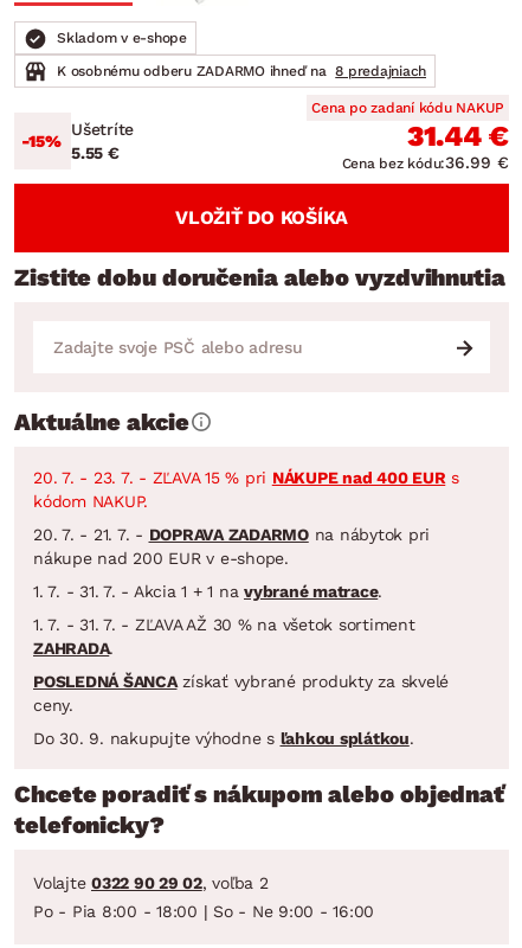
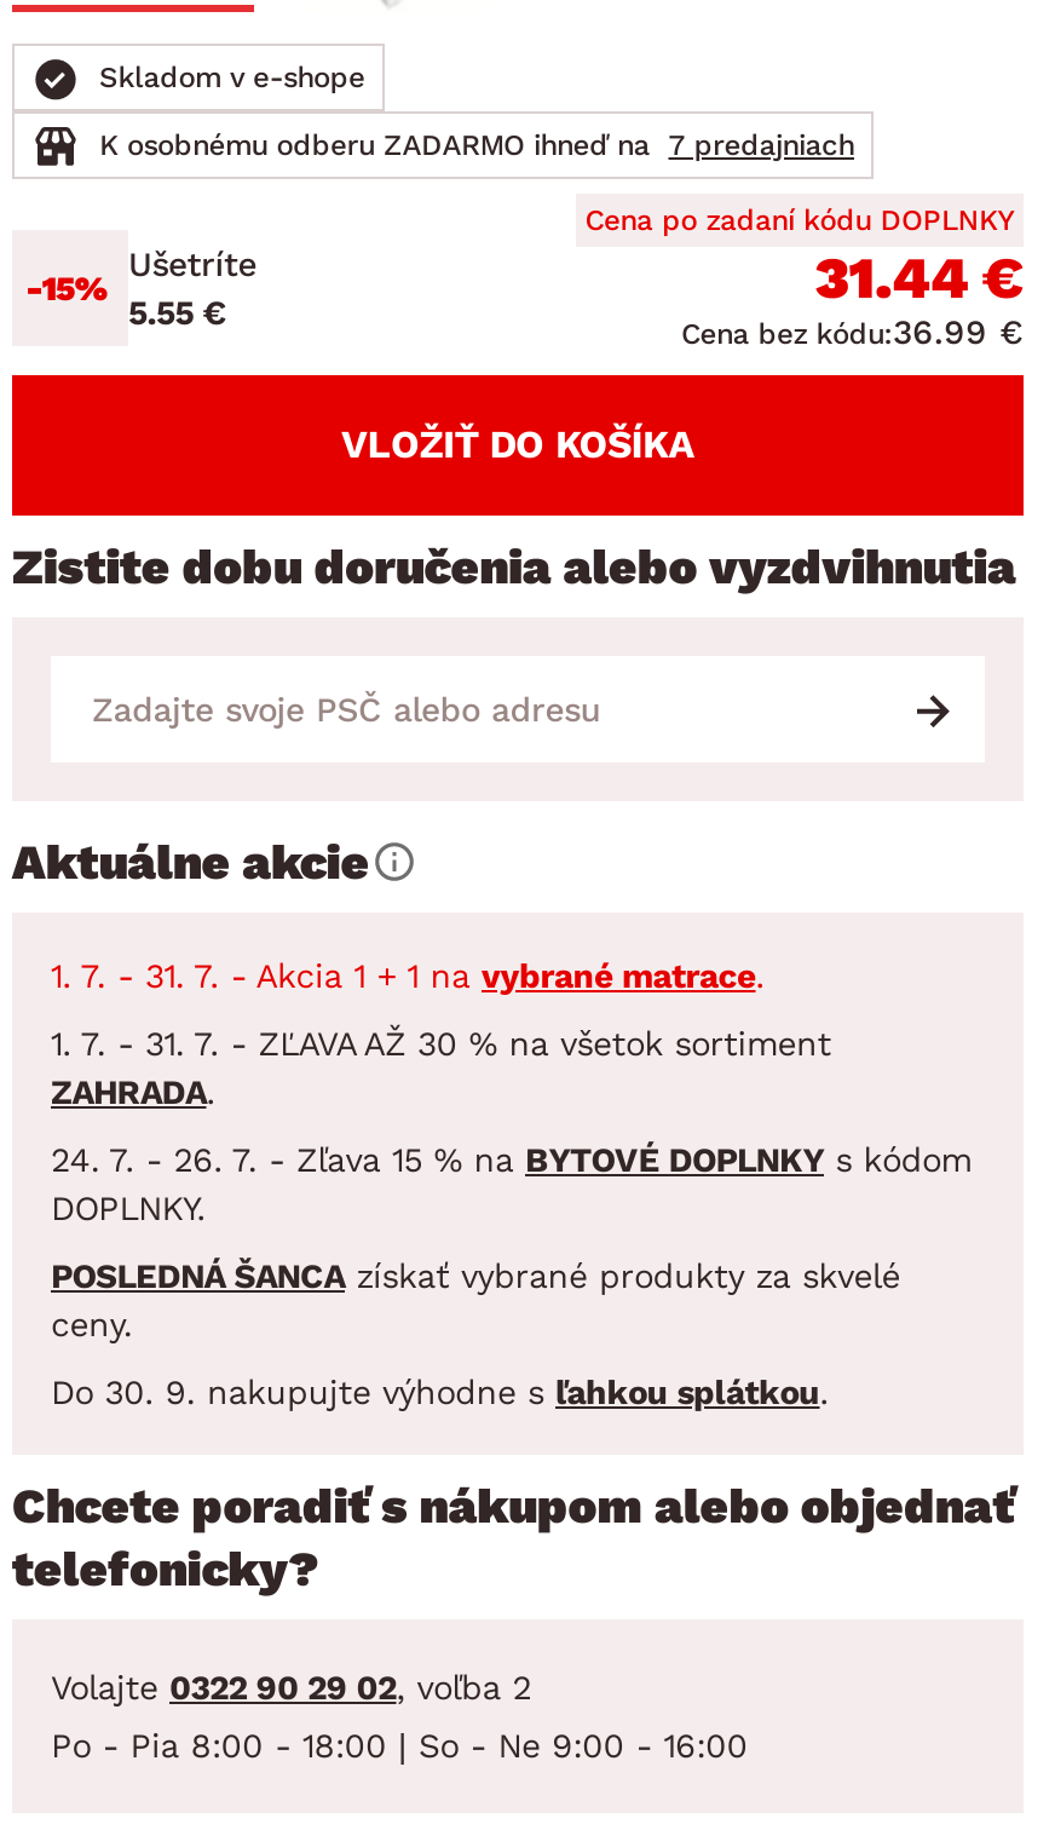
- K osobnému odberu ZADARMO ihneď na 8 predajniach
+ K osobnému odberu ZADARMO ihneď na 7 predajniach

- Cena po zadaní kódu NAKUP
+ Cena po zadaní kódu DOPLNKY

- 20. 7. - 23. 7. - ZĽAVA 15 % pri NÁKUPE nad 400 EUR s
- kódom NAKUP.
- 20. 7. - 21. 7. - DOPRAVA ZADARMO na nábytok pri
- nákupe nad 200 EUR v e-shope.

moved up: 1. 7. - 31. 7. - Akcia 1 + 1 na vybrané matrace. | 1. 7. - 31. 7. - ZĽAVA AŽ 30 % na všetok sortiment | ZAHRADA.

+ 24. 7. - 26. 7. - Zľava 15 % na BYTOVÉ DOPLNKY s kódom
+ DOPLNKY.
